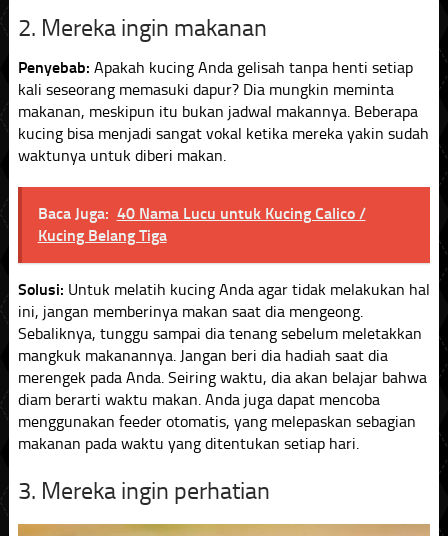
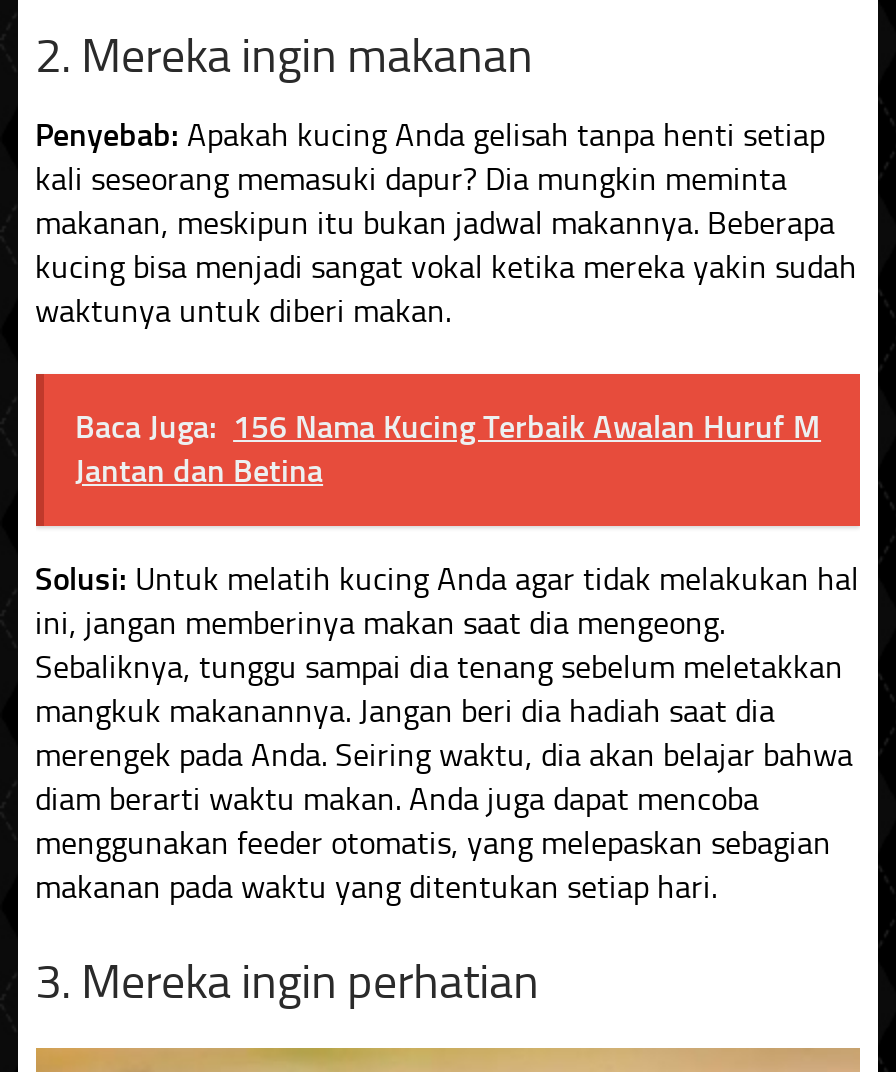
- Baca Juga: 40 Nama Lucu untuk Kucing Calico /
- Kucing Belang Tiga
+ Baca Juga: 156 Nama Kucing Terbaik Awalan Huruf M
+ Jantan dan Betina
